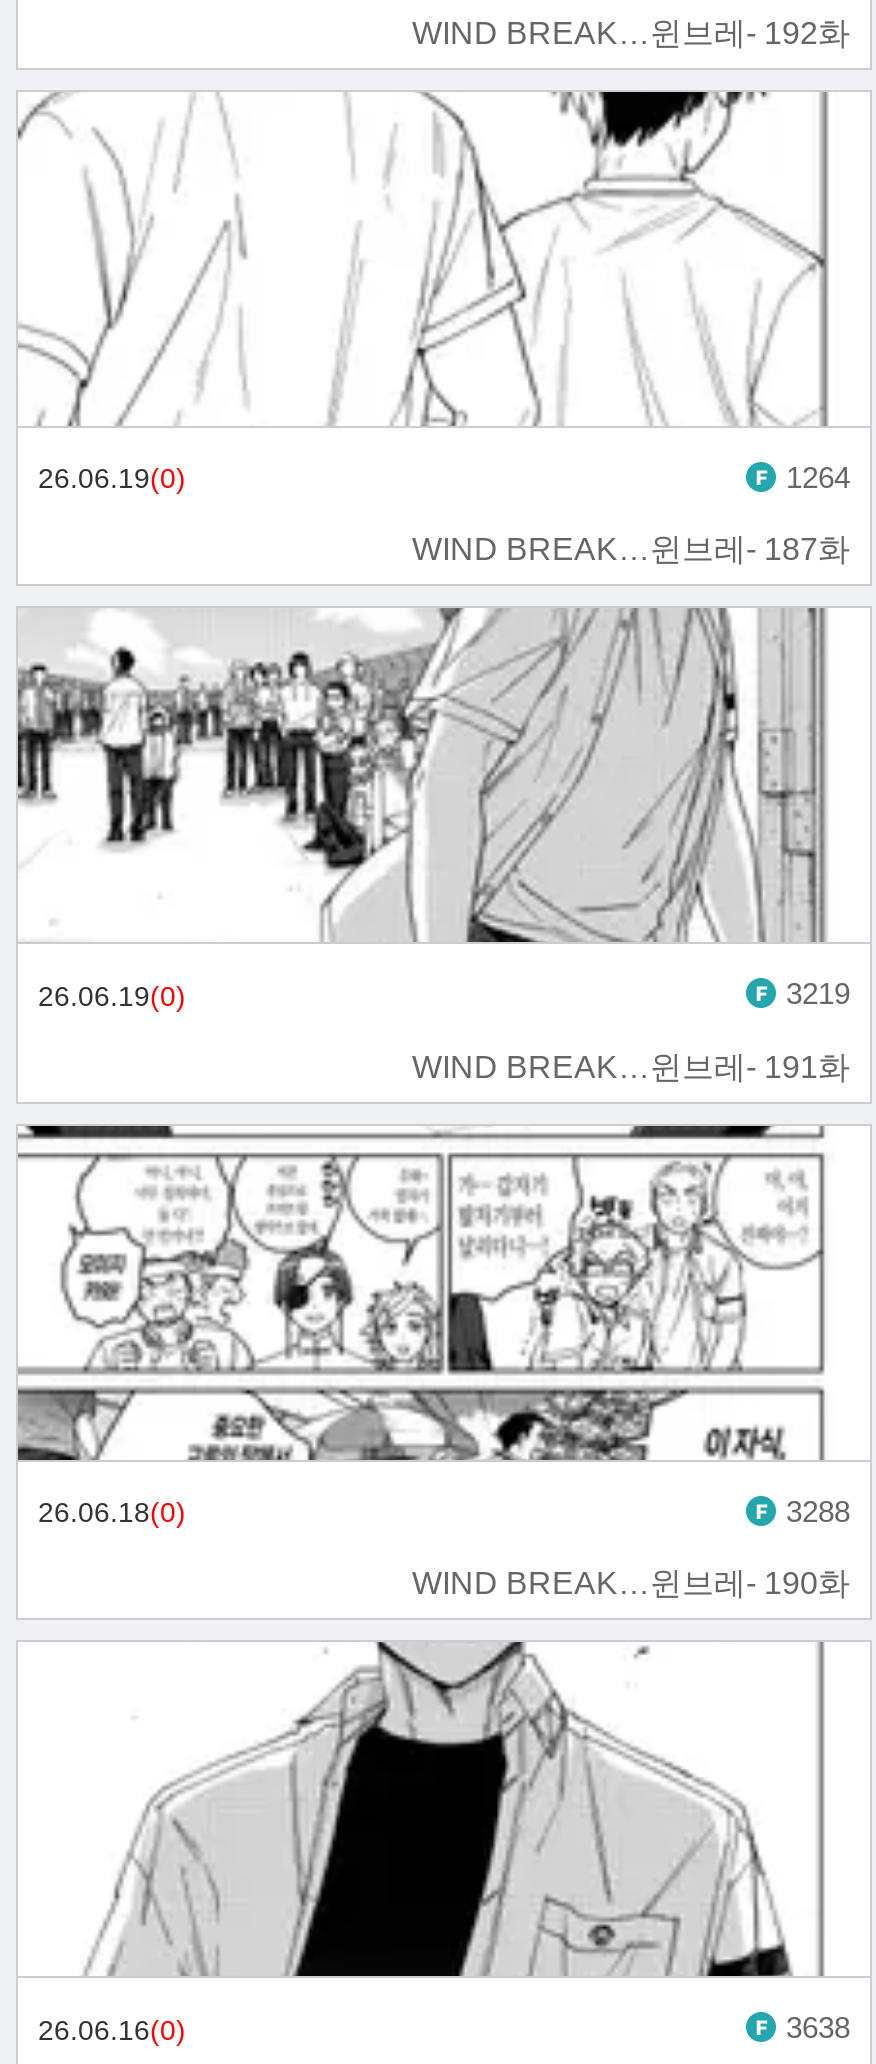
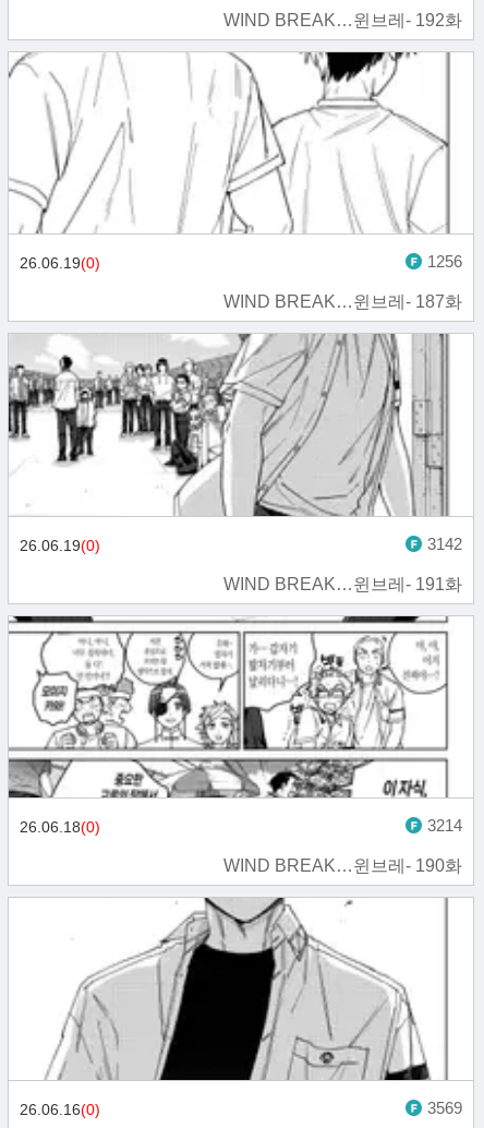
- 1264
+ 1256

- 3219
+ 3142

- 3288
+ 3214

- 3638
+ 3569
